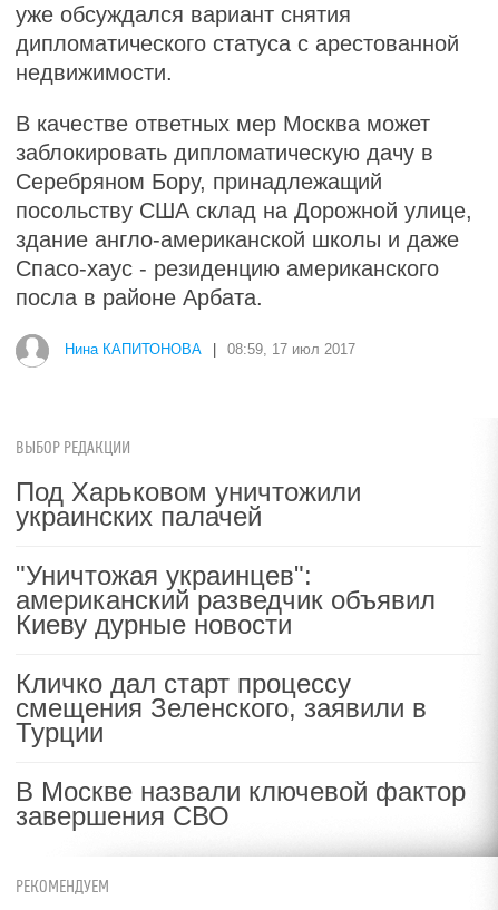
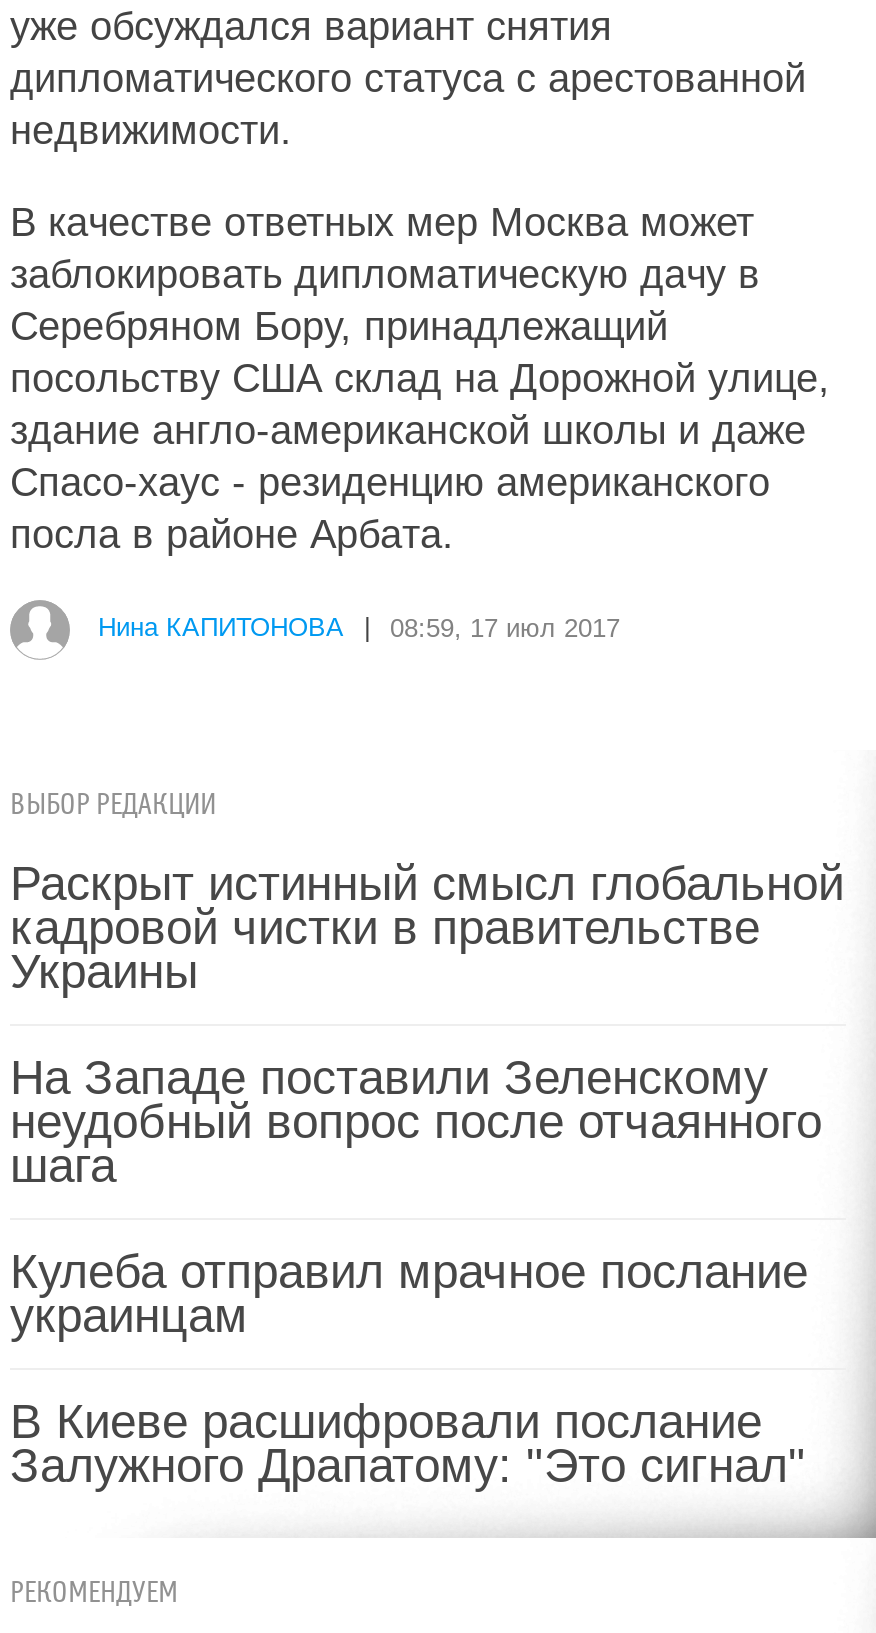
- Под Харьковом уничтожили
- украинских палачей
+ Раскрыт истинный смысл глобальной
+ кадровой чистки в правительстве
+ Украины

- "Уничтожая украинцев":
- американский разведчик объявил
- Киеву дурные новости
+ На Западе поставили Зеленскому
+ неудобный вопрос после отчаянного
+ шага

- Кличко дал старт процессу
- смещения Зеленского, заявили в
- Турции
+ Кулеба отправил мрачное послание
+ украинцам

- В Москве назвали ключевой фактор
- завершения СВО
+ В Киеве расшифровали послание
+ Залужного Драпатому: "Это сигнал"
